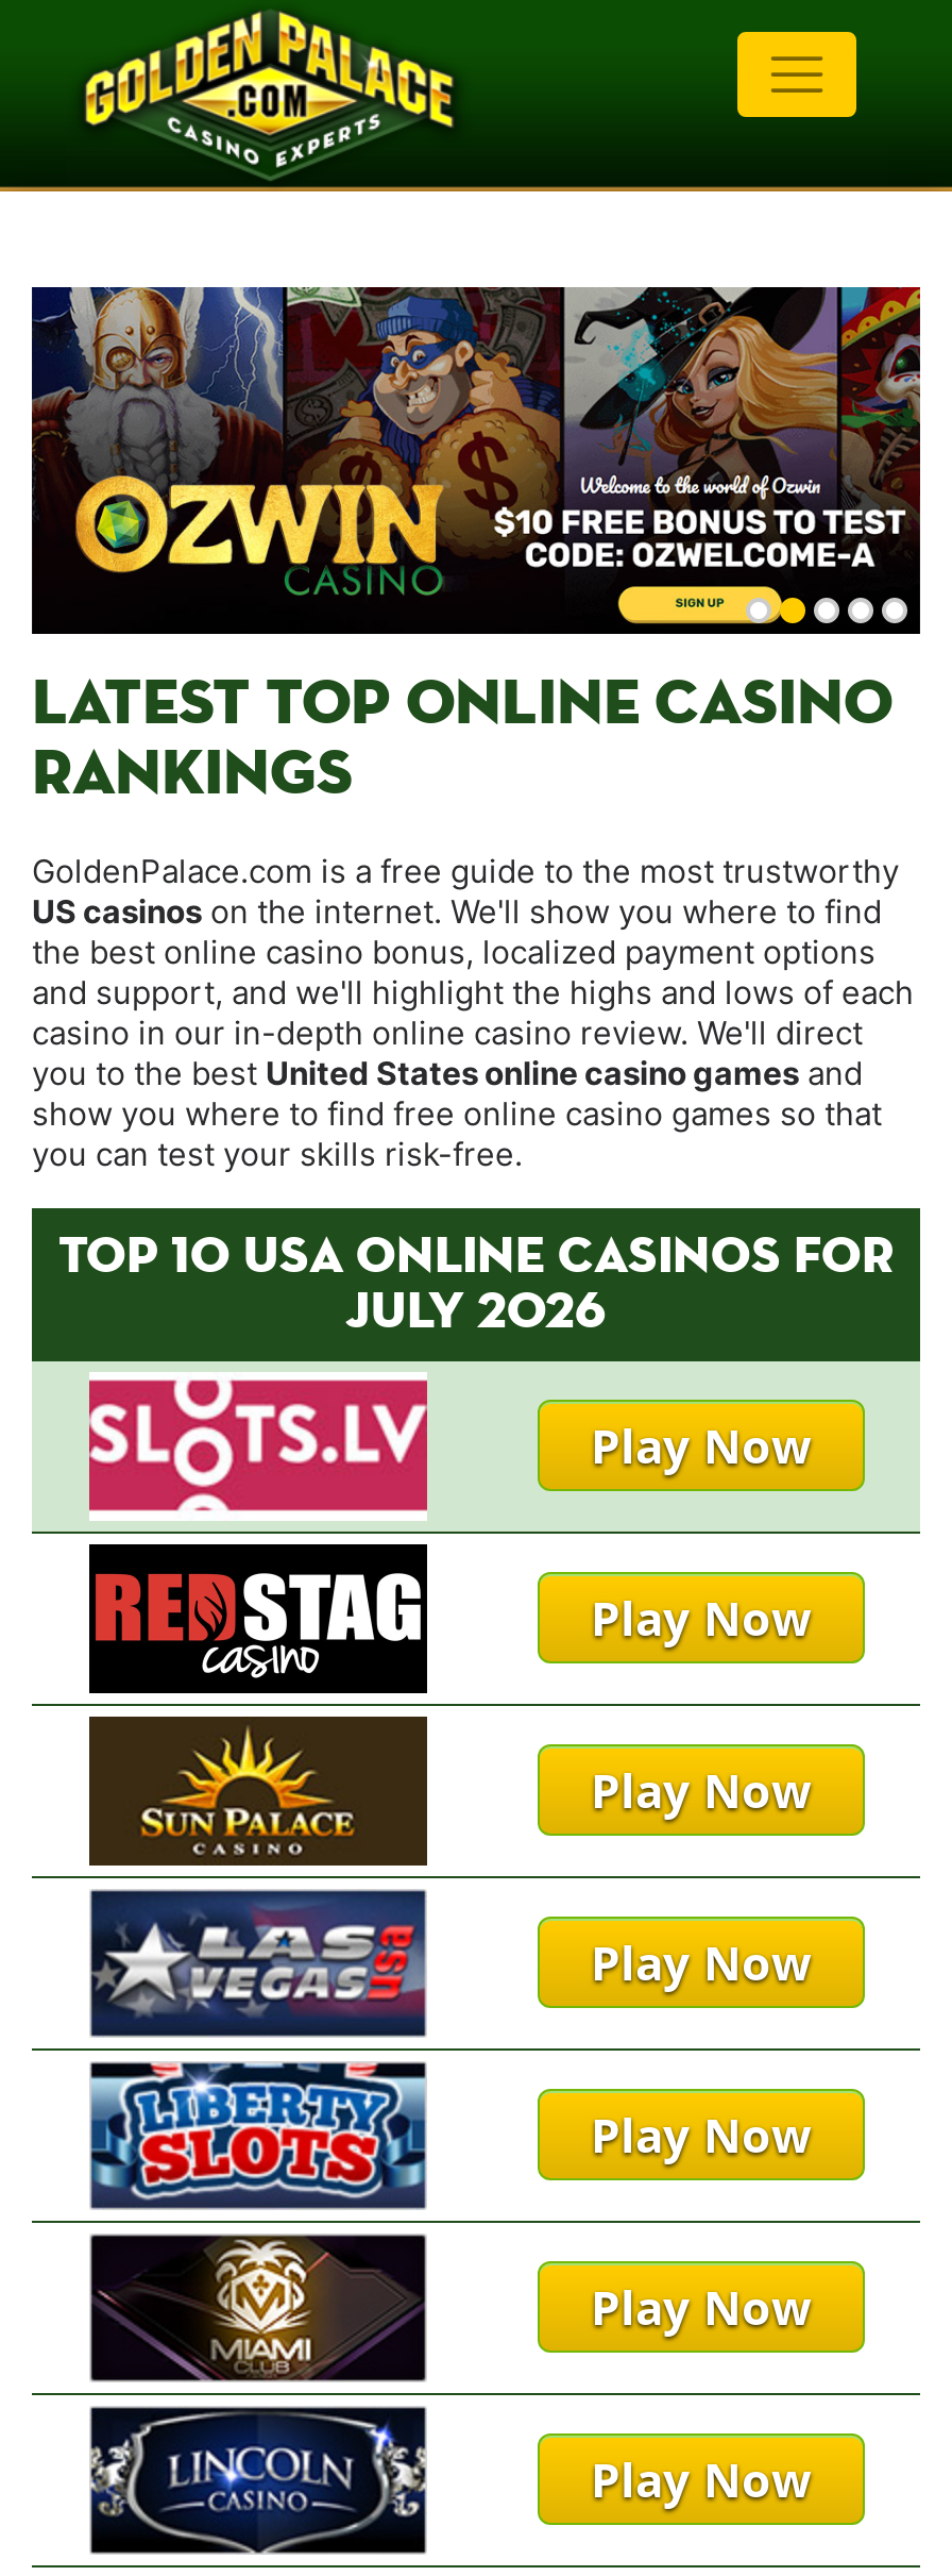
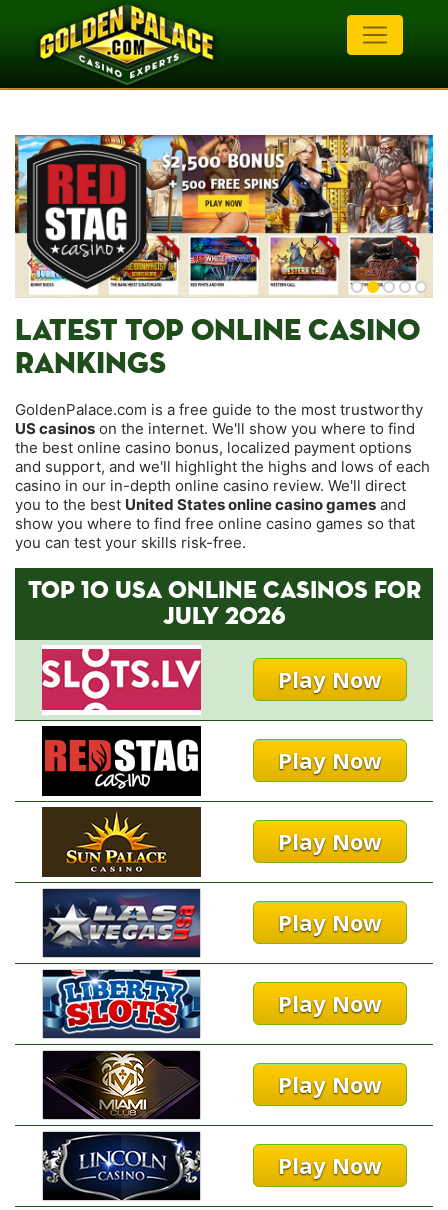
- [image]
+ [image]
